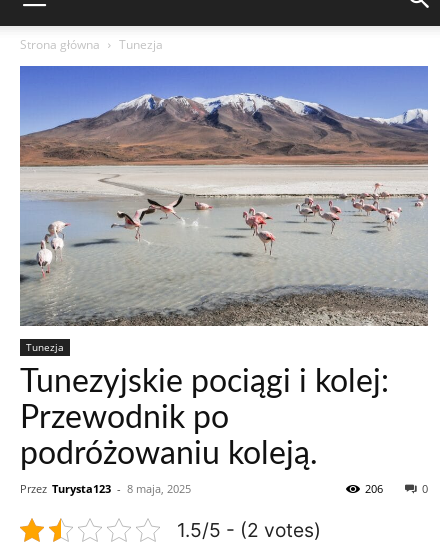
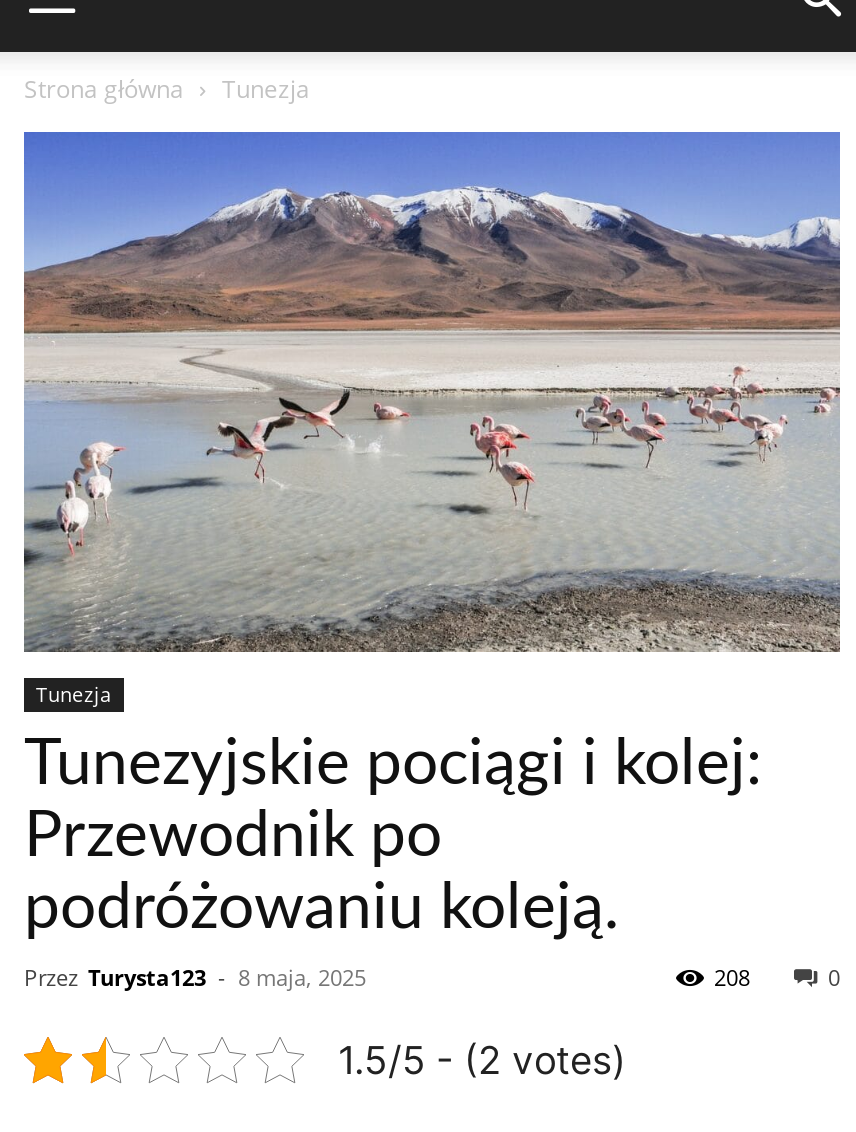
- 206
+ 208
